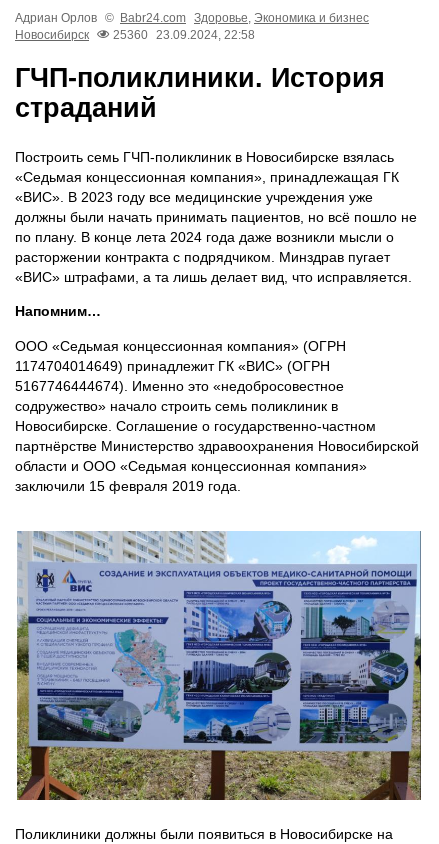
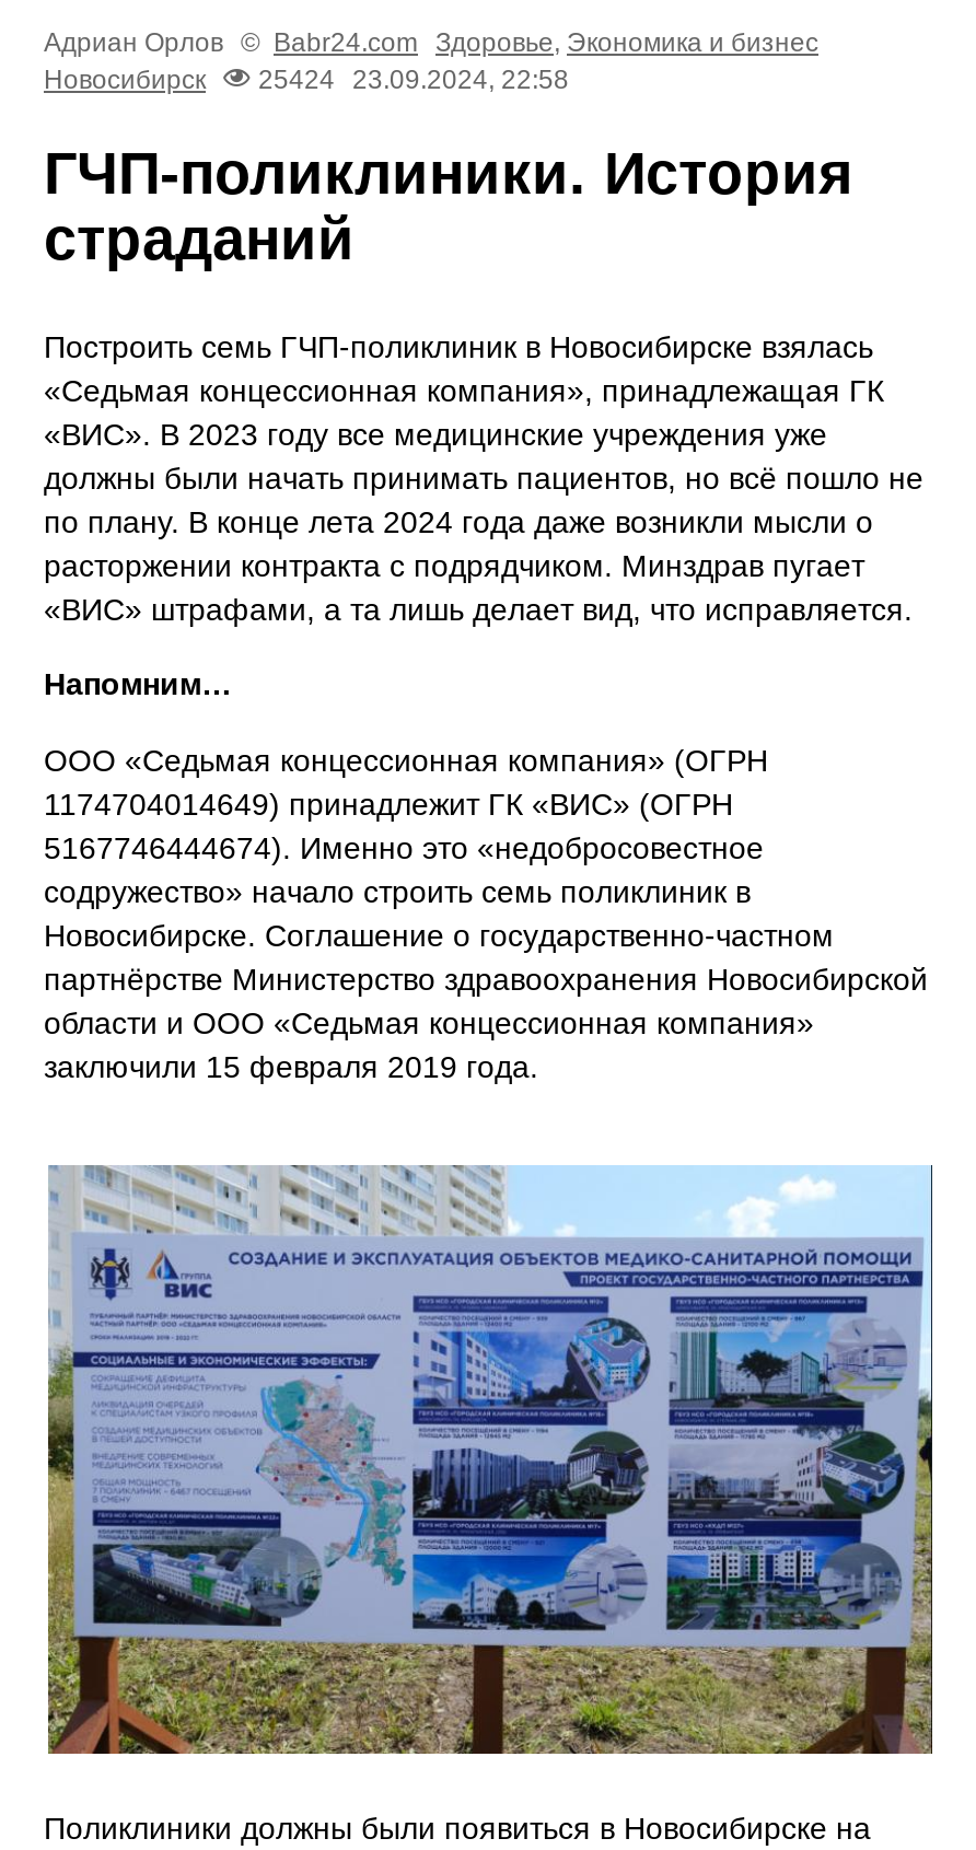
- Новосибирск 25360 23.09.2024, 22:58
+ Новосибирск 25424 23.09.2024, 22:58
